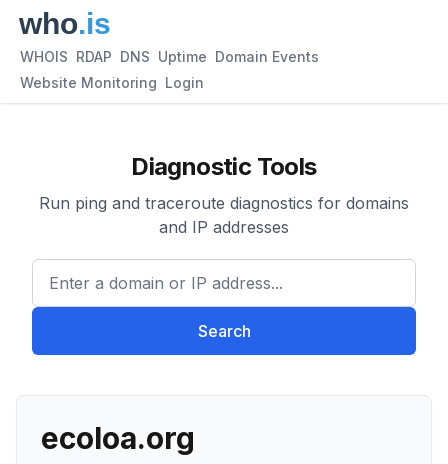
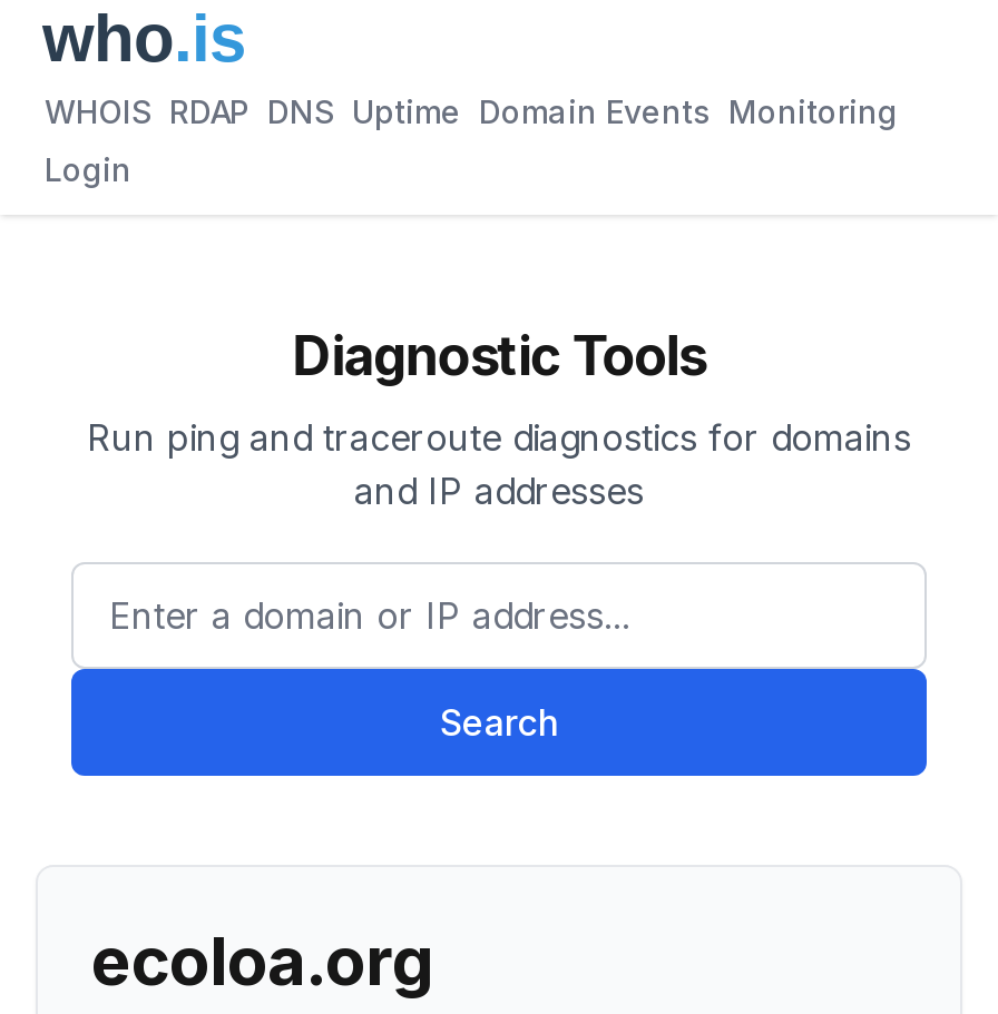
- WHOIS RDAP DNS Uptime Domain Events
+ WHOIS RDAP DNS Uptime Domain Events Monitoring

- Website Monitoring Login
+ Login
